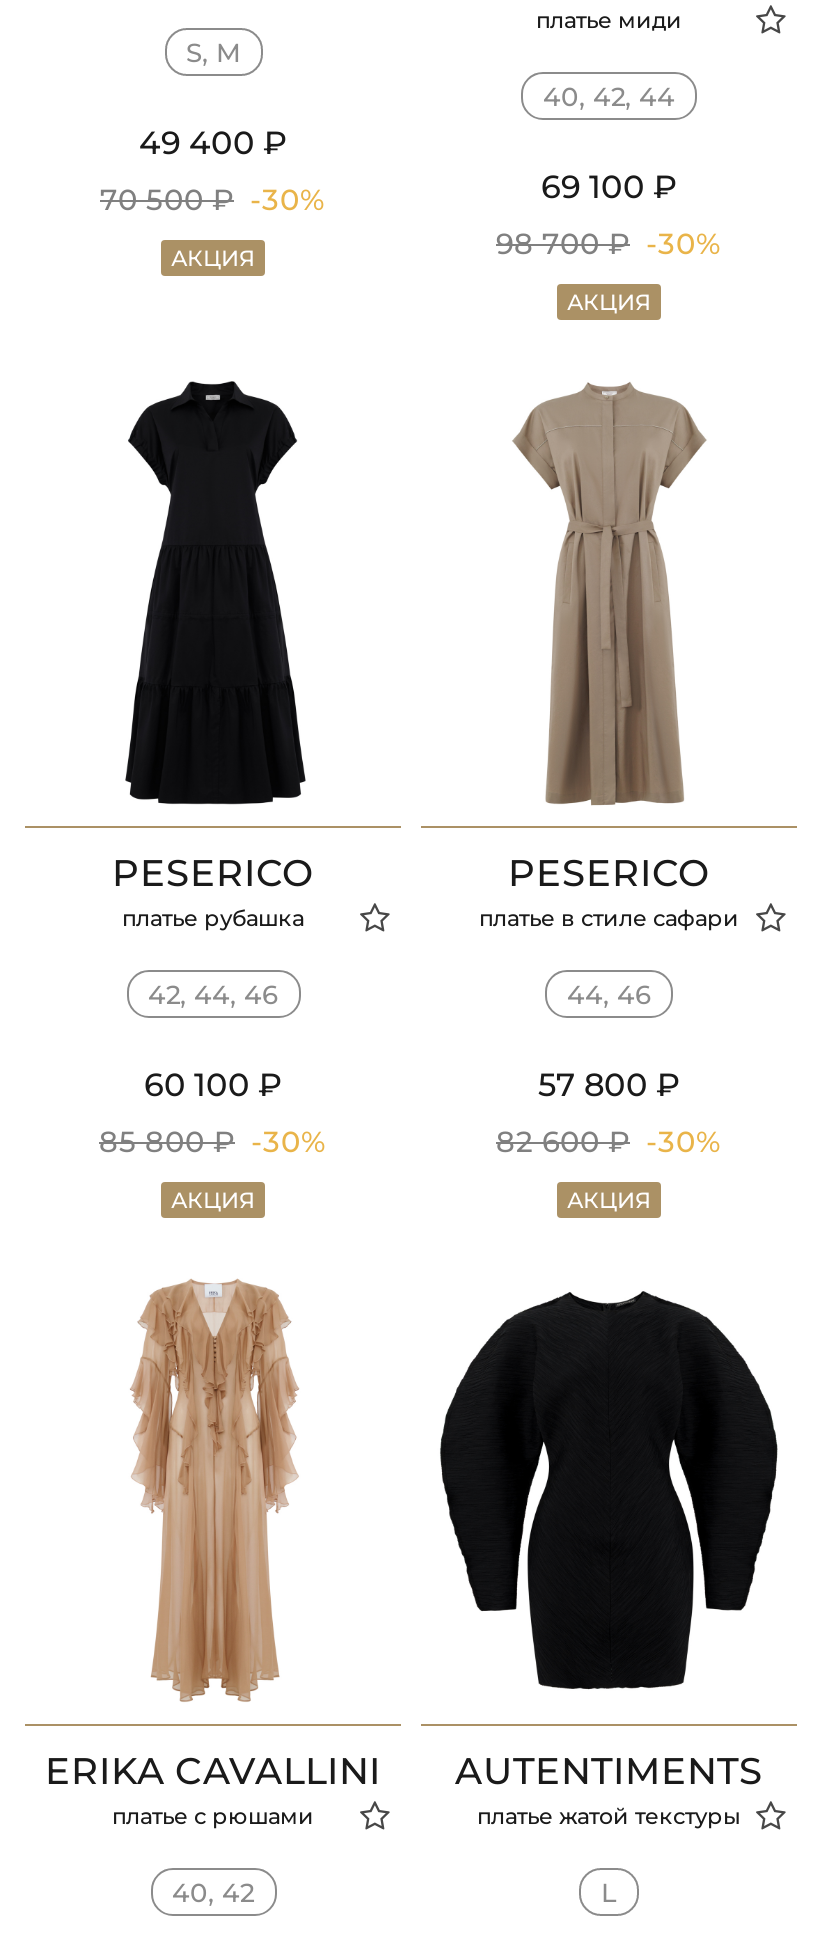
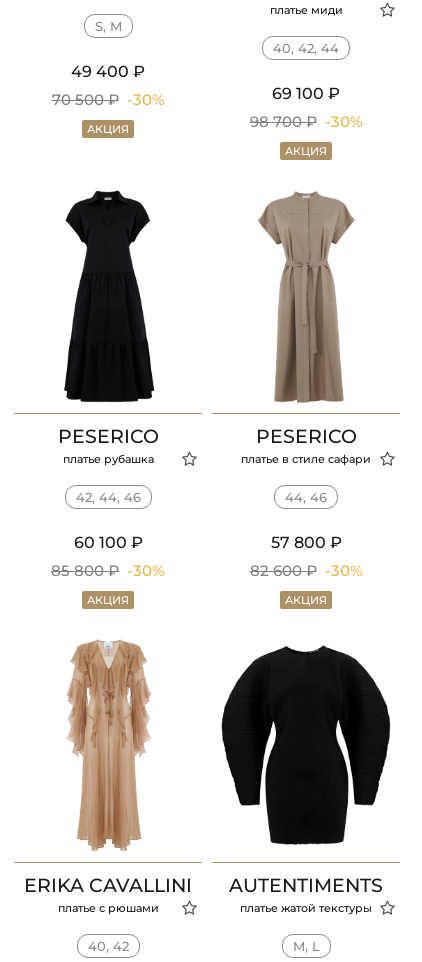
- L
+ M, L
